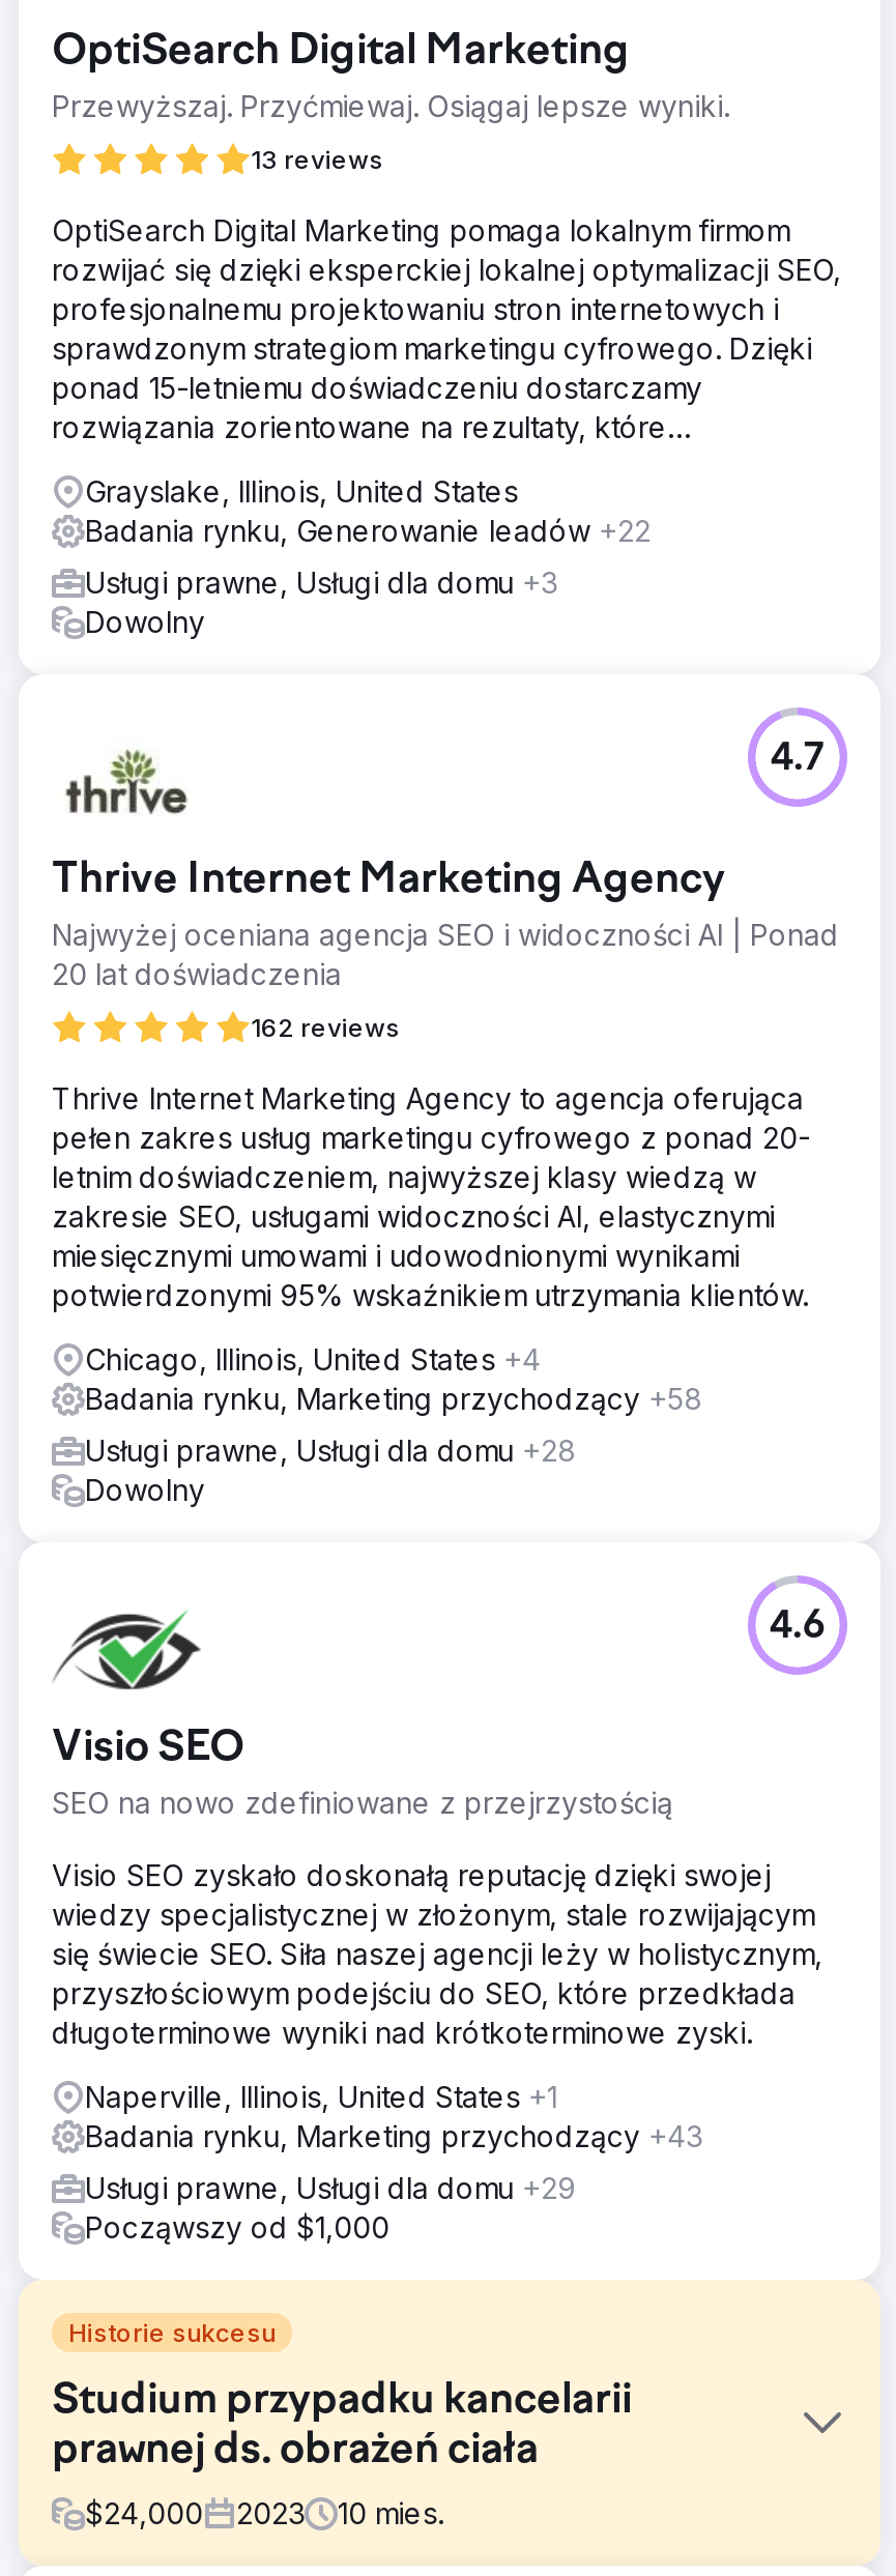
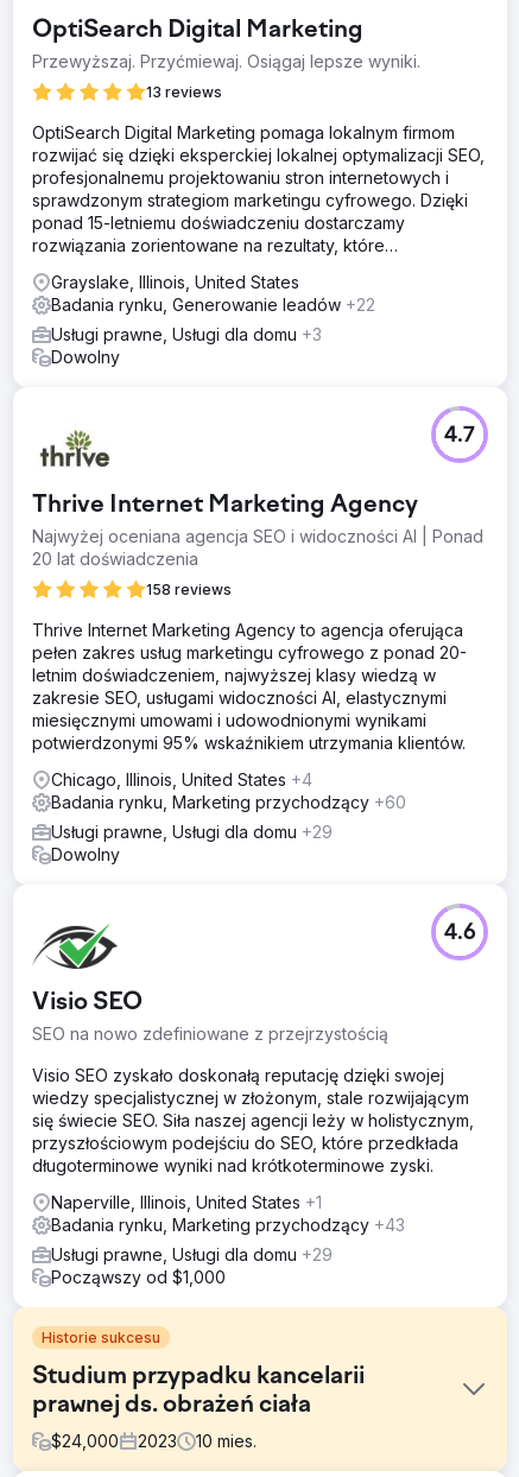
- 162 reviews
+ 158 reviews

- Badania rynku, Marketing przychodzący +58
+ Badania rynku, Marketing przychodzący +60

- Usługi prawne, Usługi dla domu +28
+ Usługi prawne, Usługi dla domu +29
